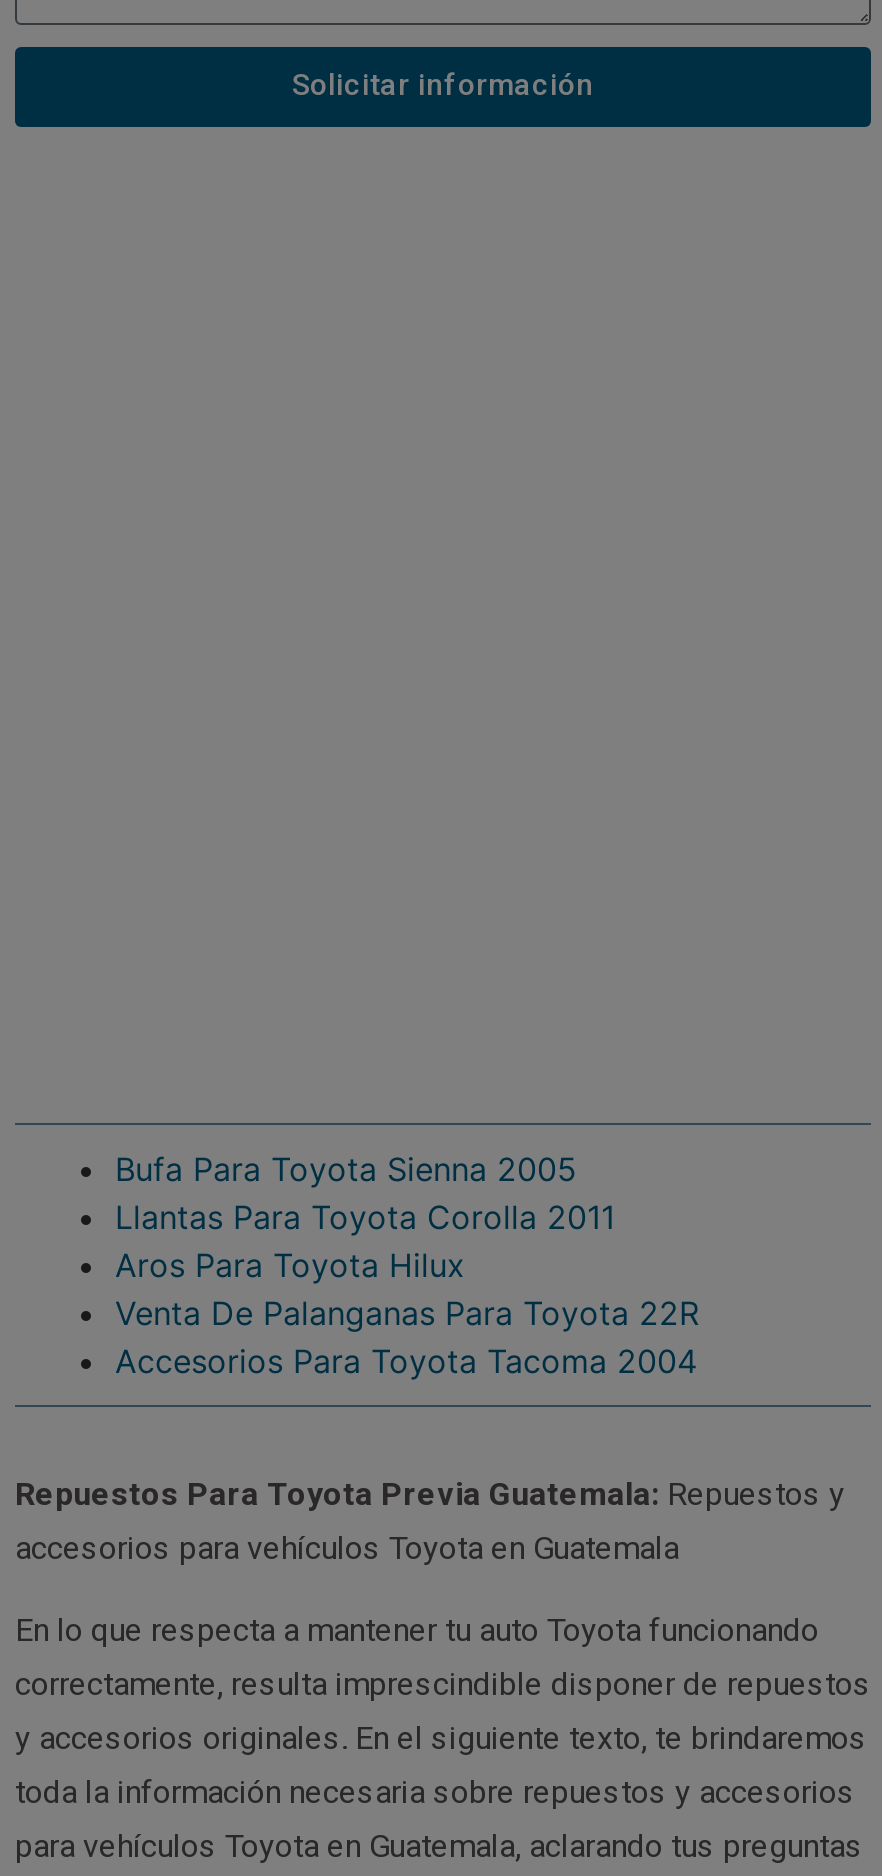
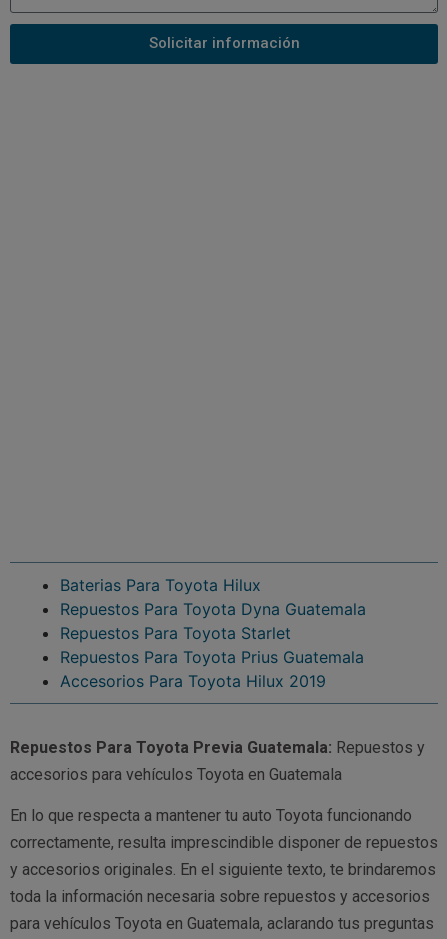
- Bufa Para Toyota Sienna 2005
- Llantas Para Toyota Corolla 2011
- Aros Para Toyota Hilux
- Venta De Palanganas Para Toyota 22R
- Accesorios Para Toyota Tacoma 2004
+ Baterias Para Toyota Hilux
+ Repuestos Para Toyota Dyna Guatemala
+ Repuestos Para Toyota Starlet
+ Repuestos Para Toyota Prius Guatemala
+ Accesorios Para Toyota Hilux 2019
